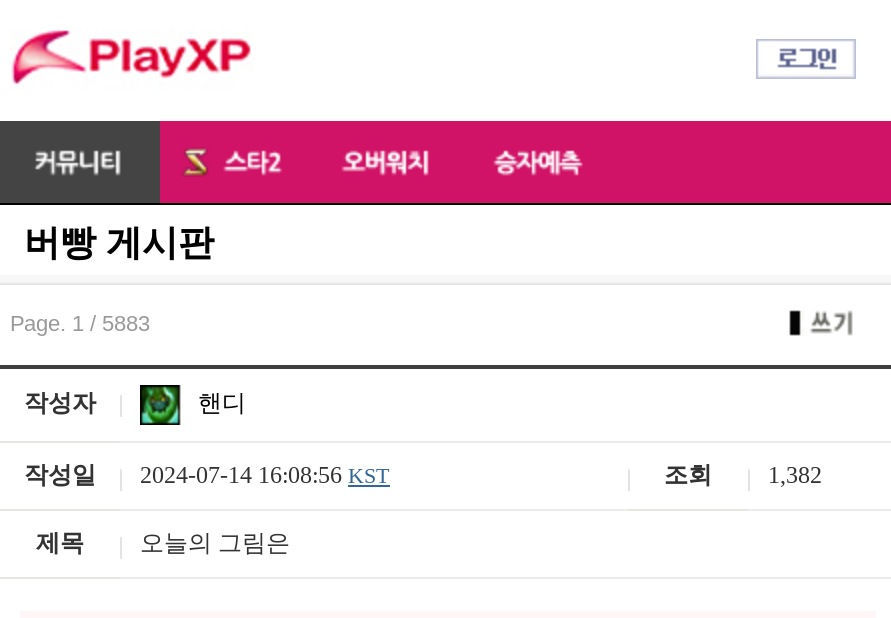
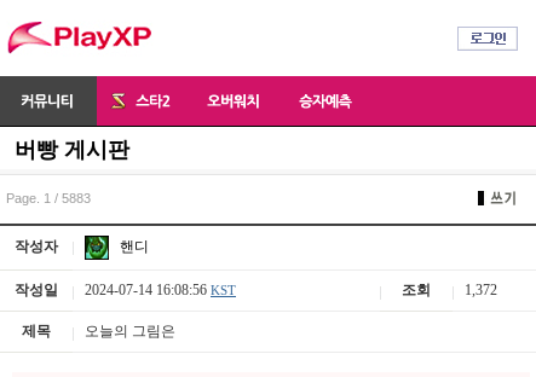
- 조회 1,382
+ 조회 1,372
